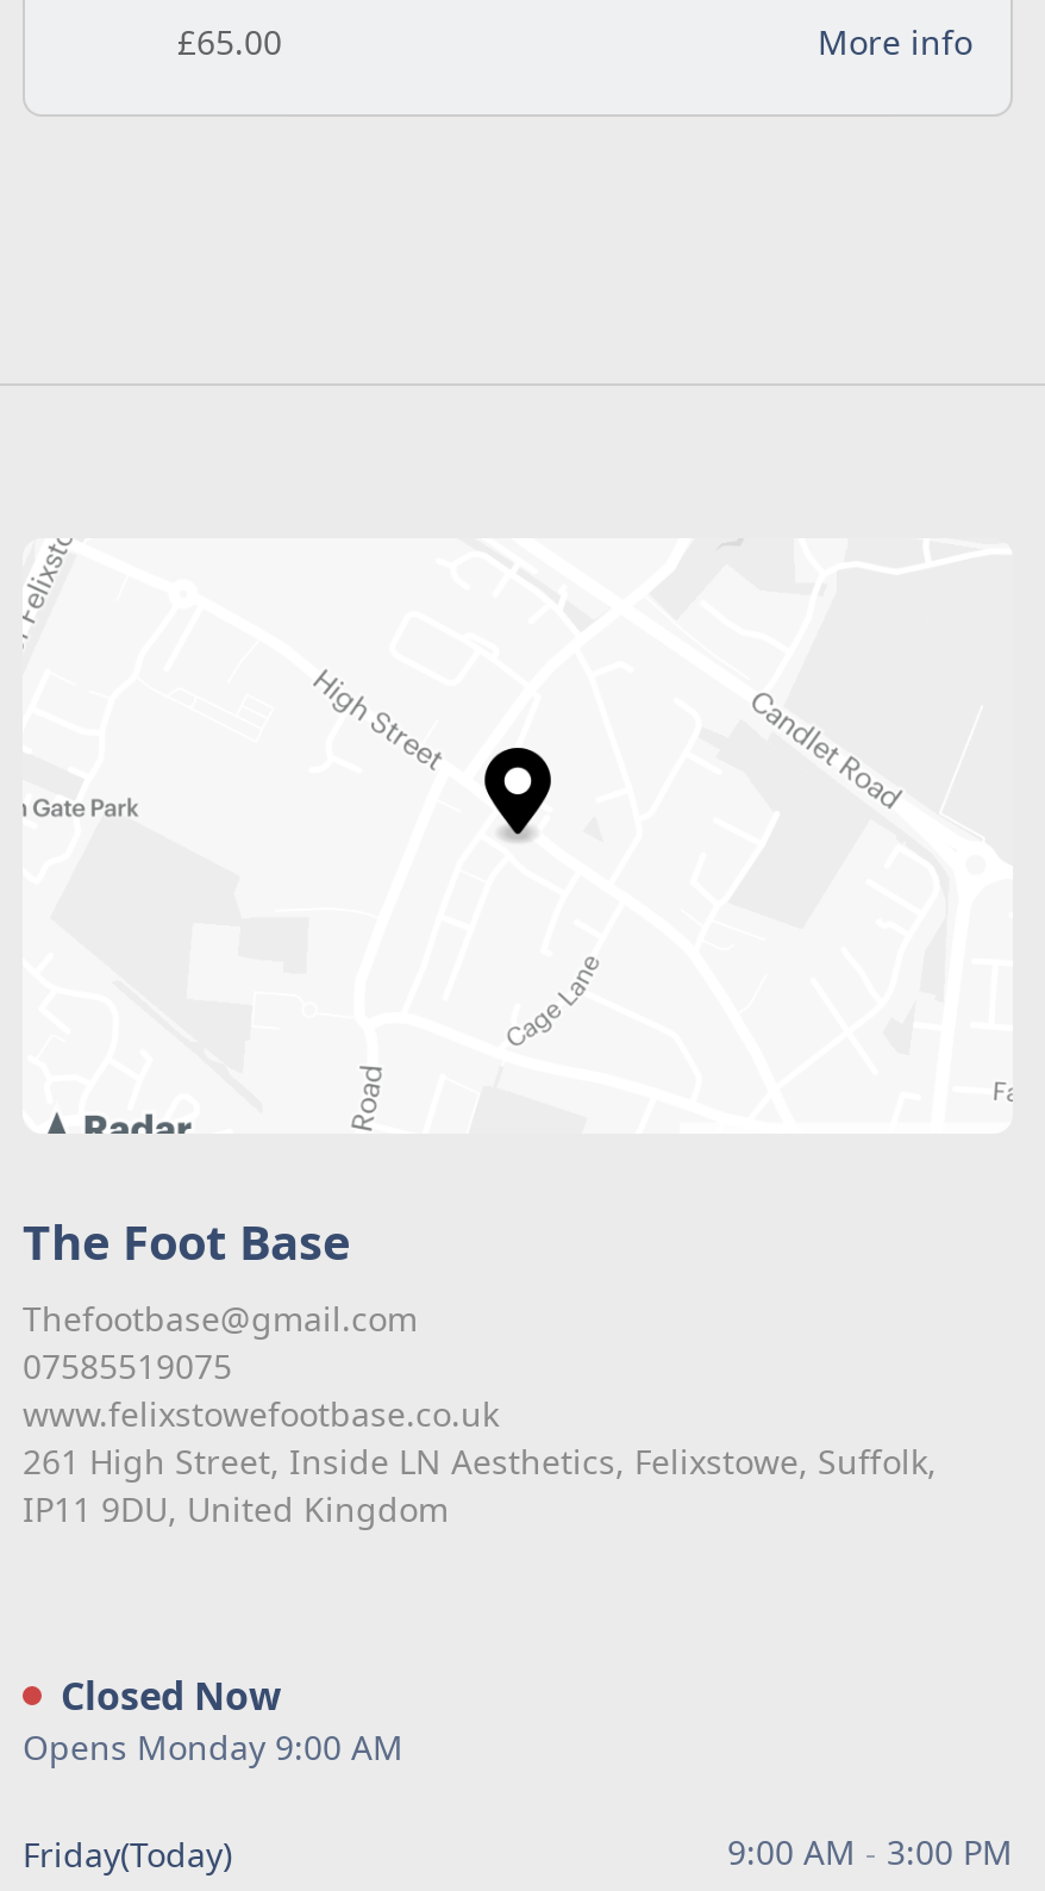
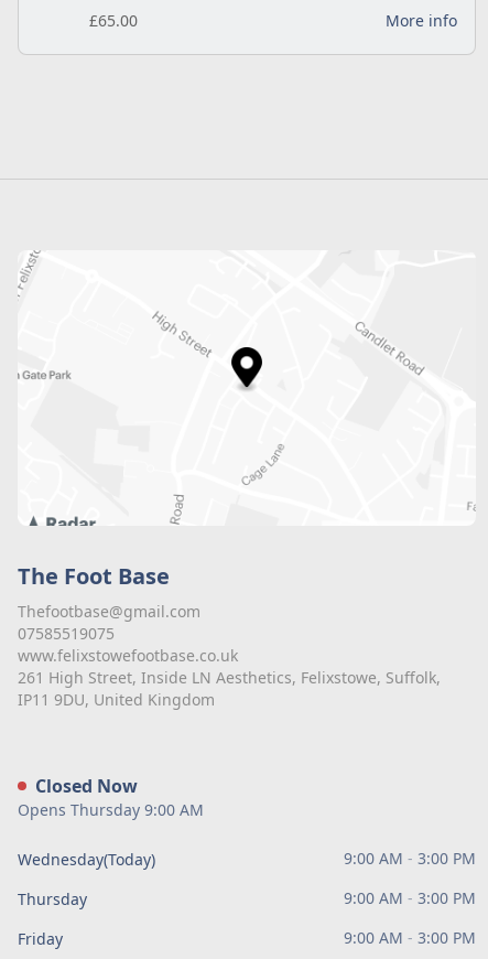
- Opens Monday 9:00 AM
- Friday(Today)
+ Opens Thursday 9:00 AM
+ Wednesday(Today)
+ 9:00 AM - 3:00 PM
+ Thursday
+ 9:00 AM - 3:00 PM
+ Friday
